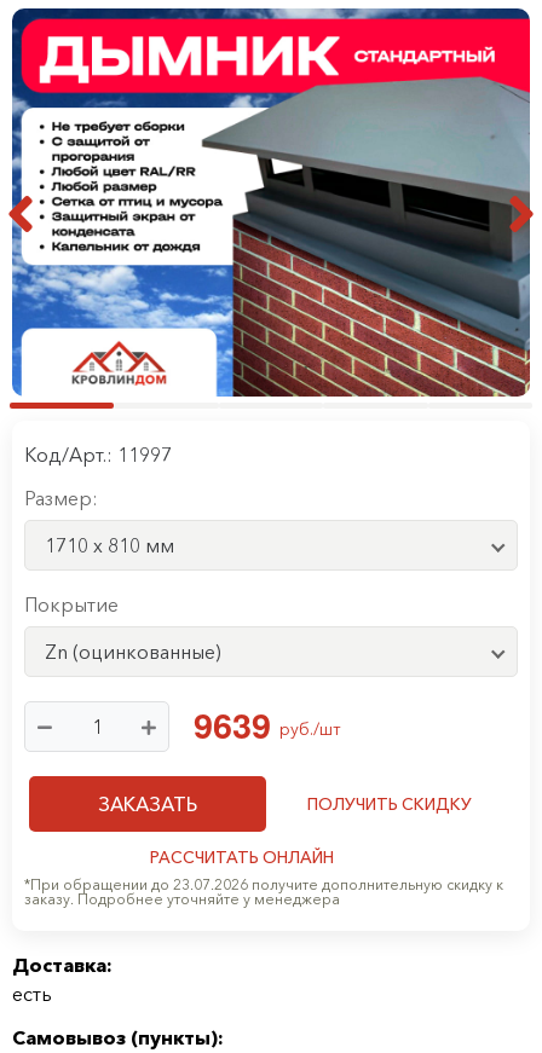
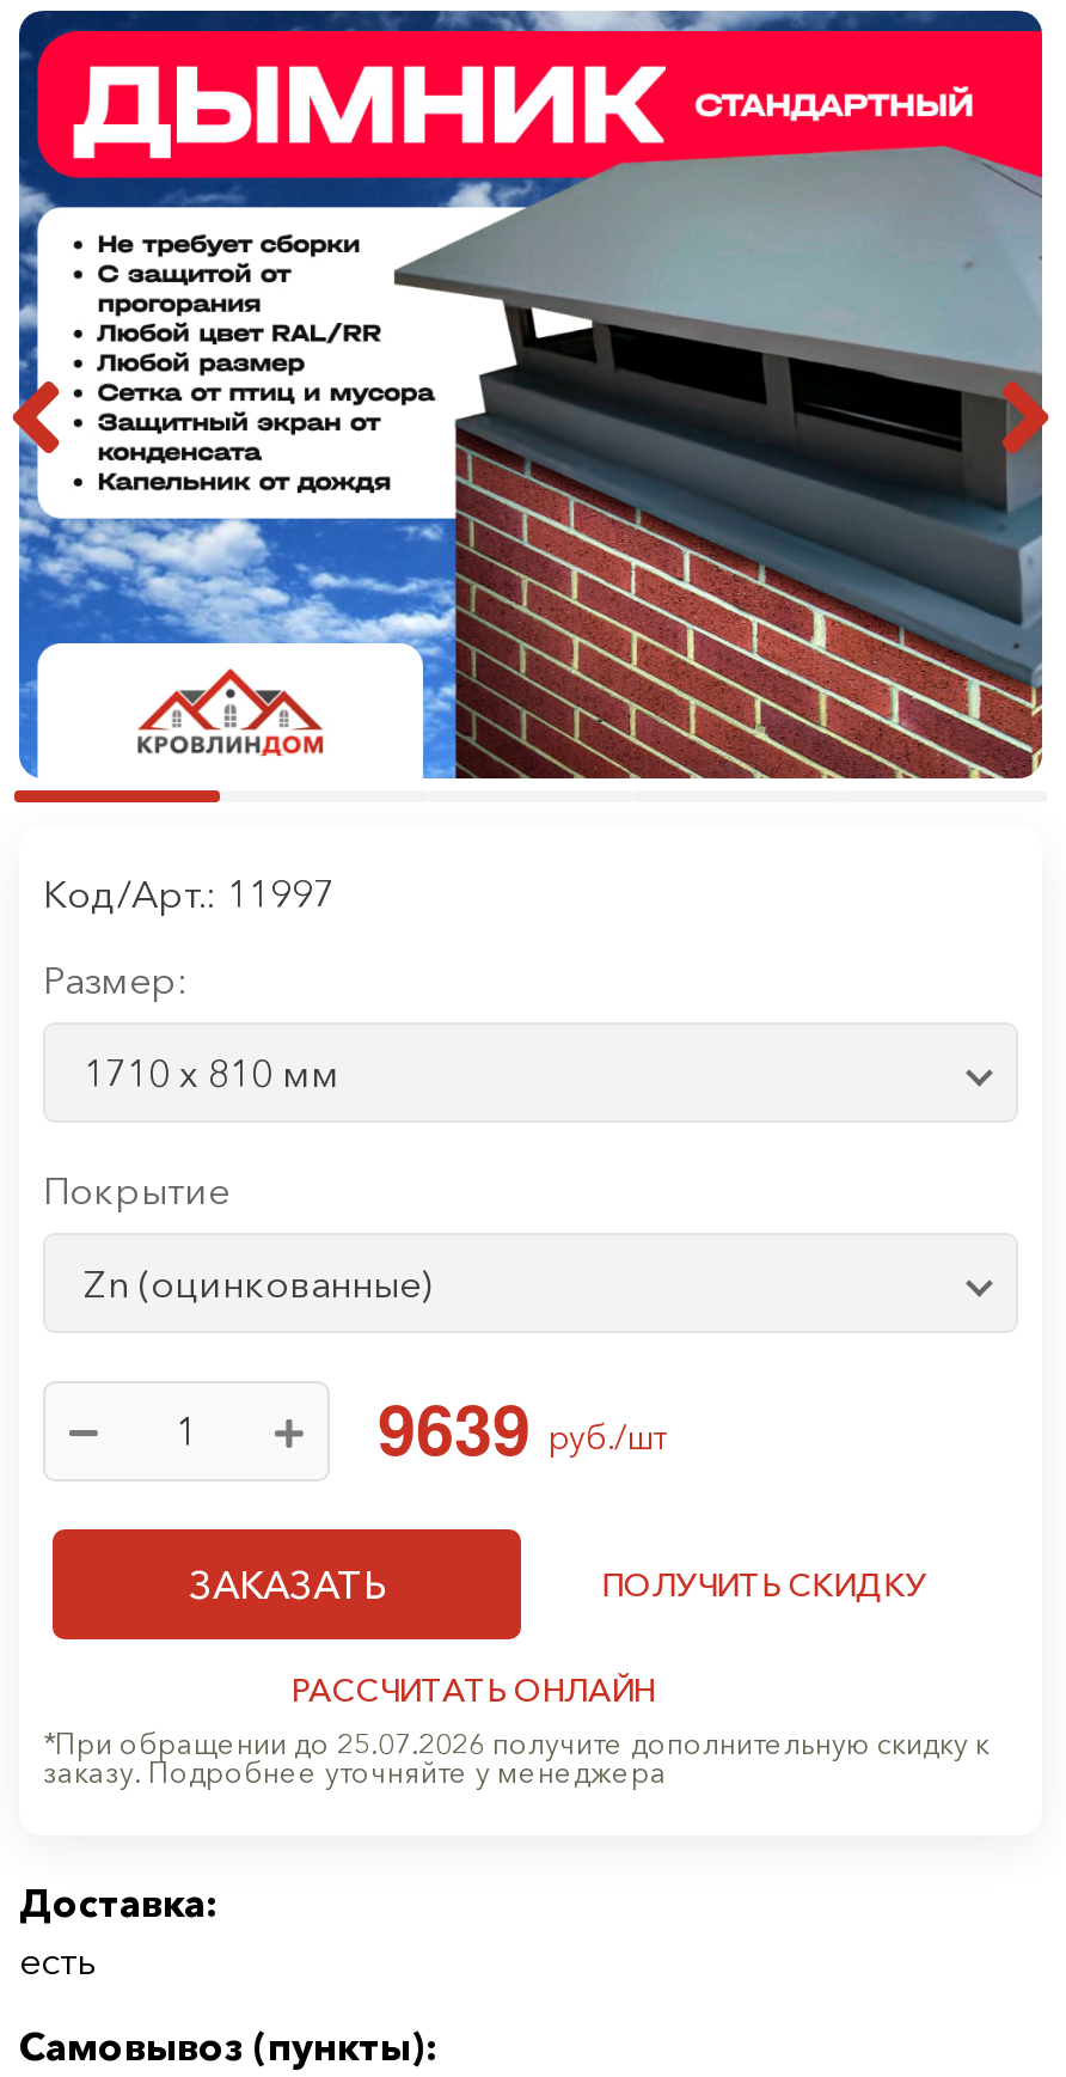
- *При обращении до 23.07.2026 получите дополнительную скидку к
+ *При обращении до 25.07.2026 получите дополнительную скидку к
